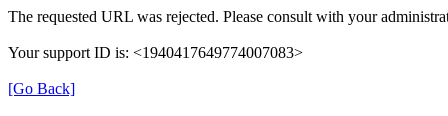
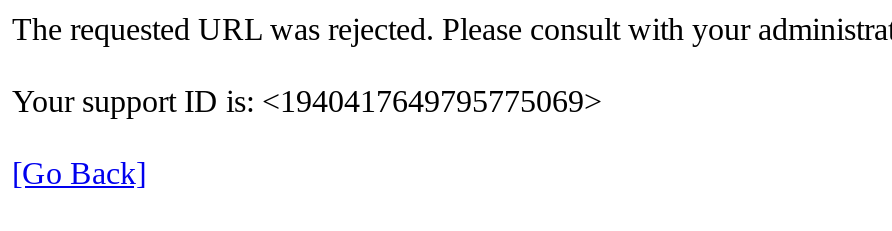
- Your support ID is: <1940417649774007083>
+ Your support ID is: <1940417649795775069>
